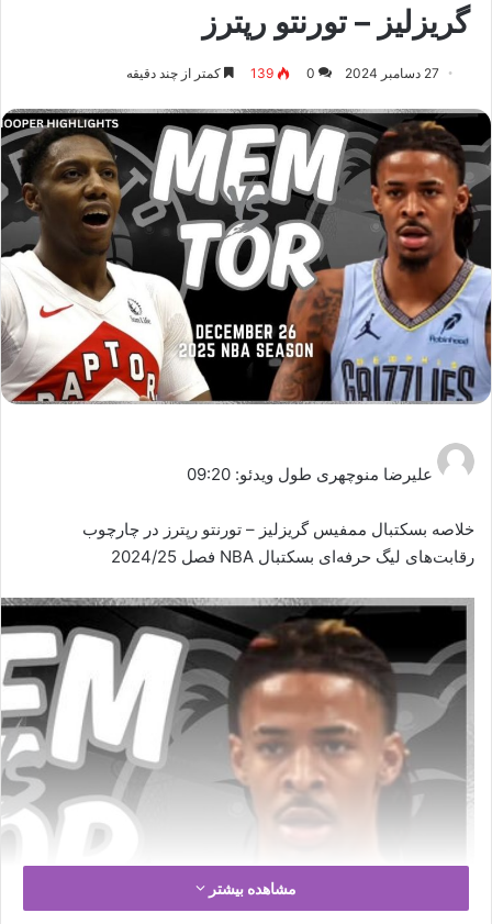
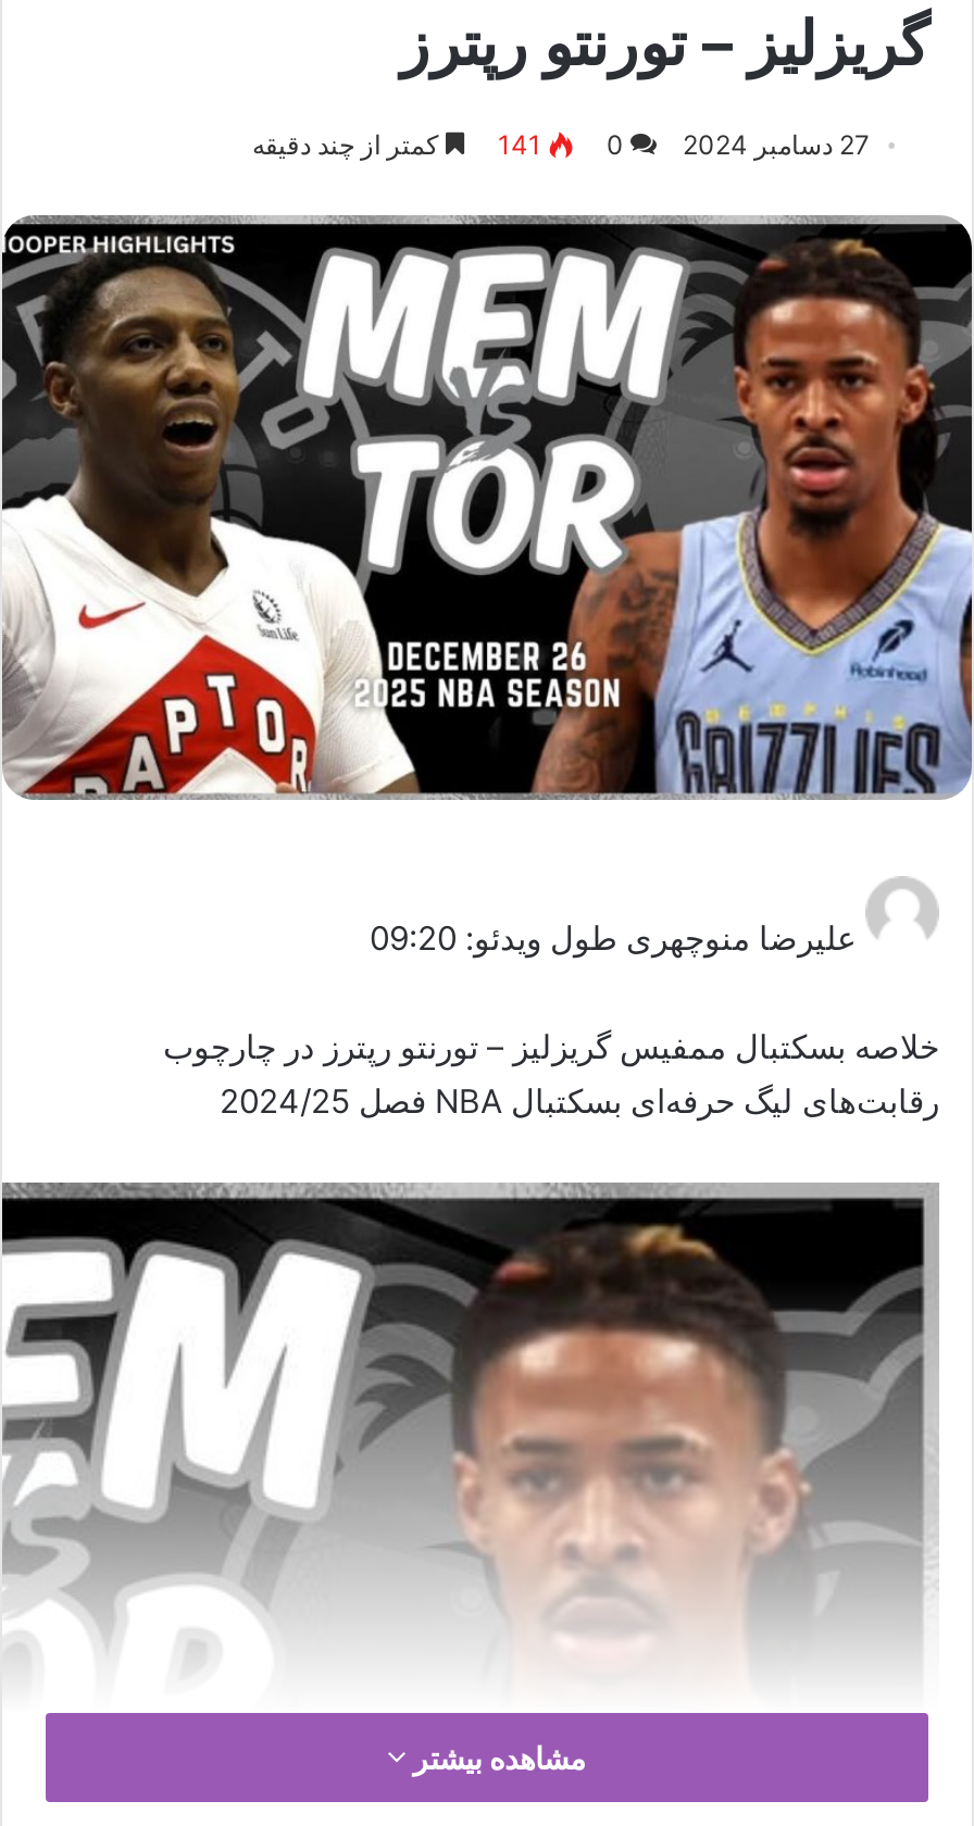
- 0 139 کمتر از چند دقیقه
+ 0 141 کمتر از چند دقیقه
